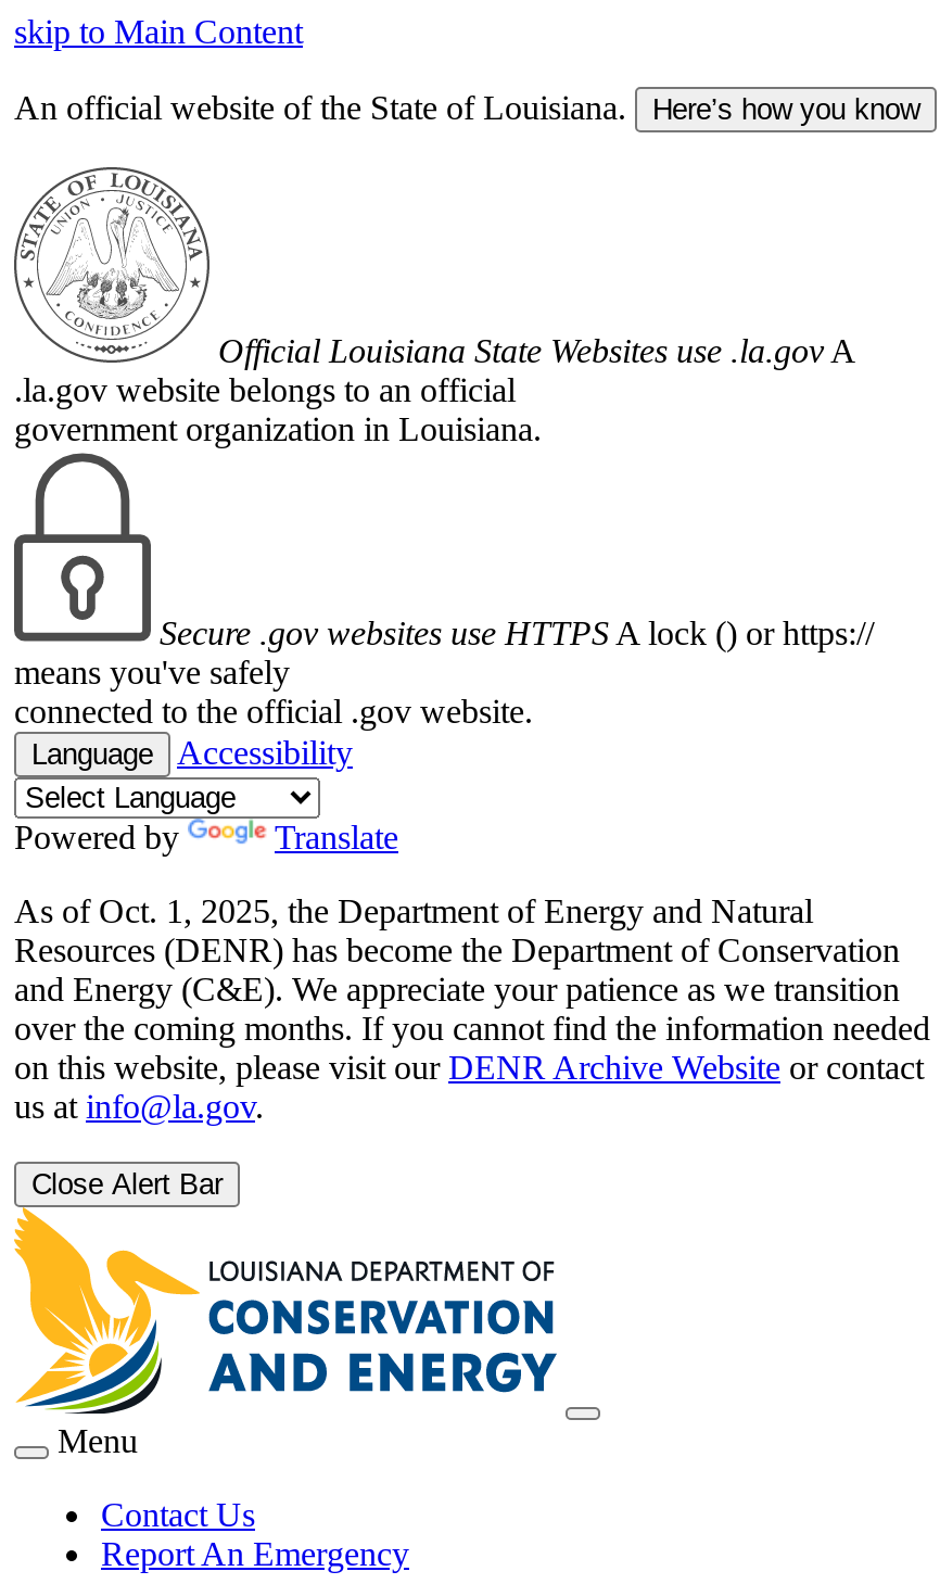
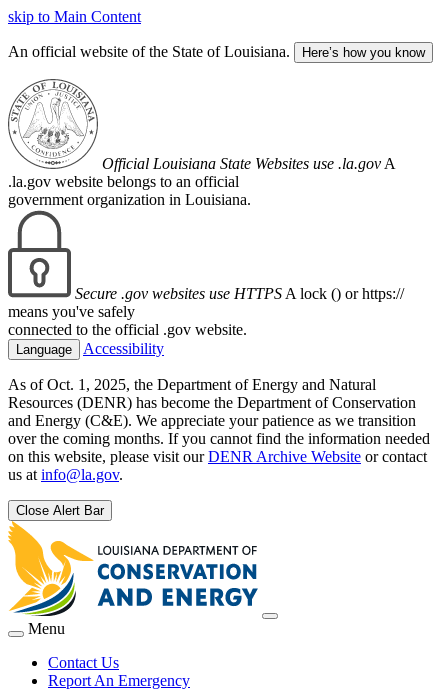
- Powered by
- Translate
